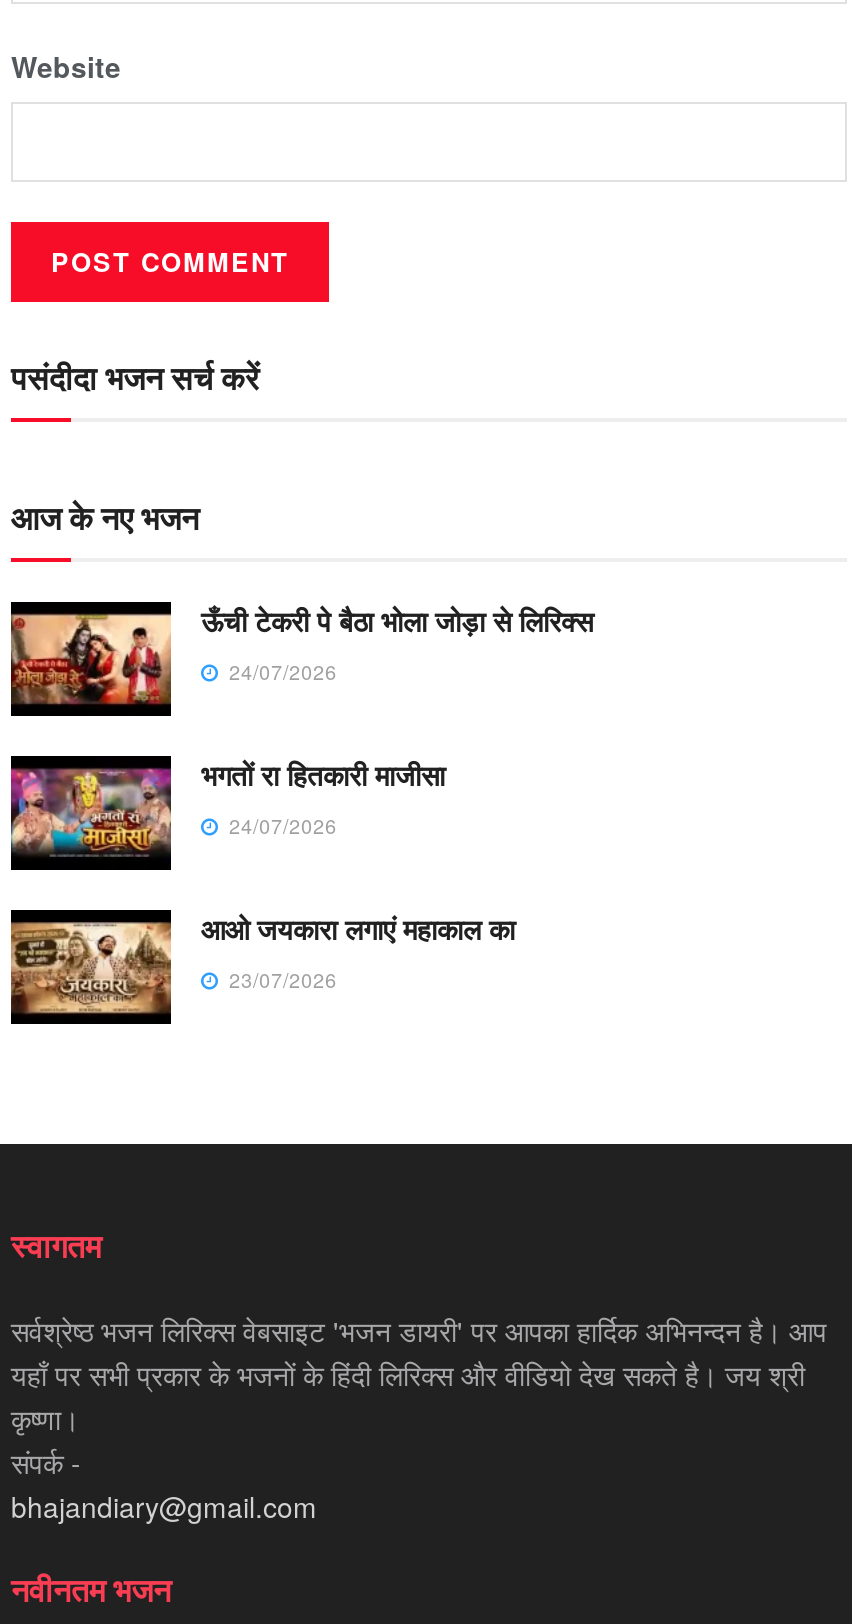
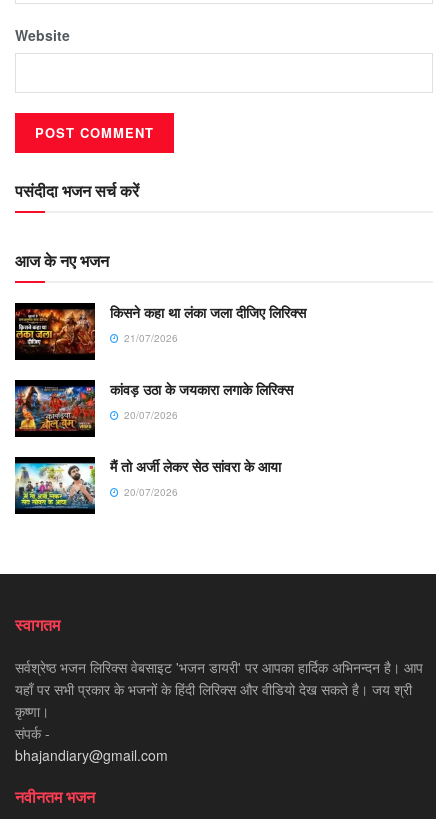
- [image]
- ऊँची टेकरी पे बैठा भोला जोड़ा से लिरिक्स
- 24/07/2026
+ [image]
+ किसने कहा था लंका जला दीजिए लिरिक्स
+ 21/07/2026

- [image]
- भगतों रा हितकारी माजीसा
- 24/07/2026
+ [image]
+ कांवड़ उठा के जयकारा लगाके लिरिक्स
+ 20/07/2026

- [image]
- आओ जयकारा लगाएं महाकाल का
- 23/07/2026
+ [image]
+ मैं तो अर्जी लेकर सेठ सांवरा के आया
+ 20/07/2026
